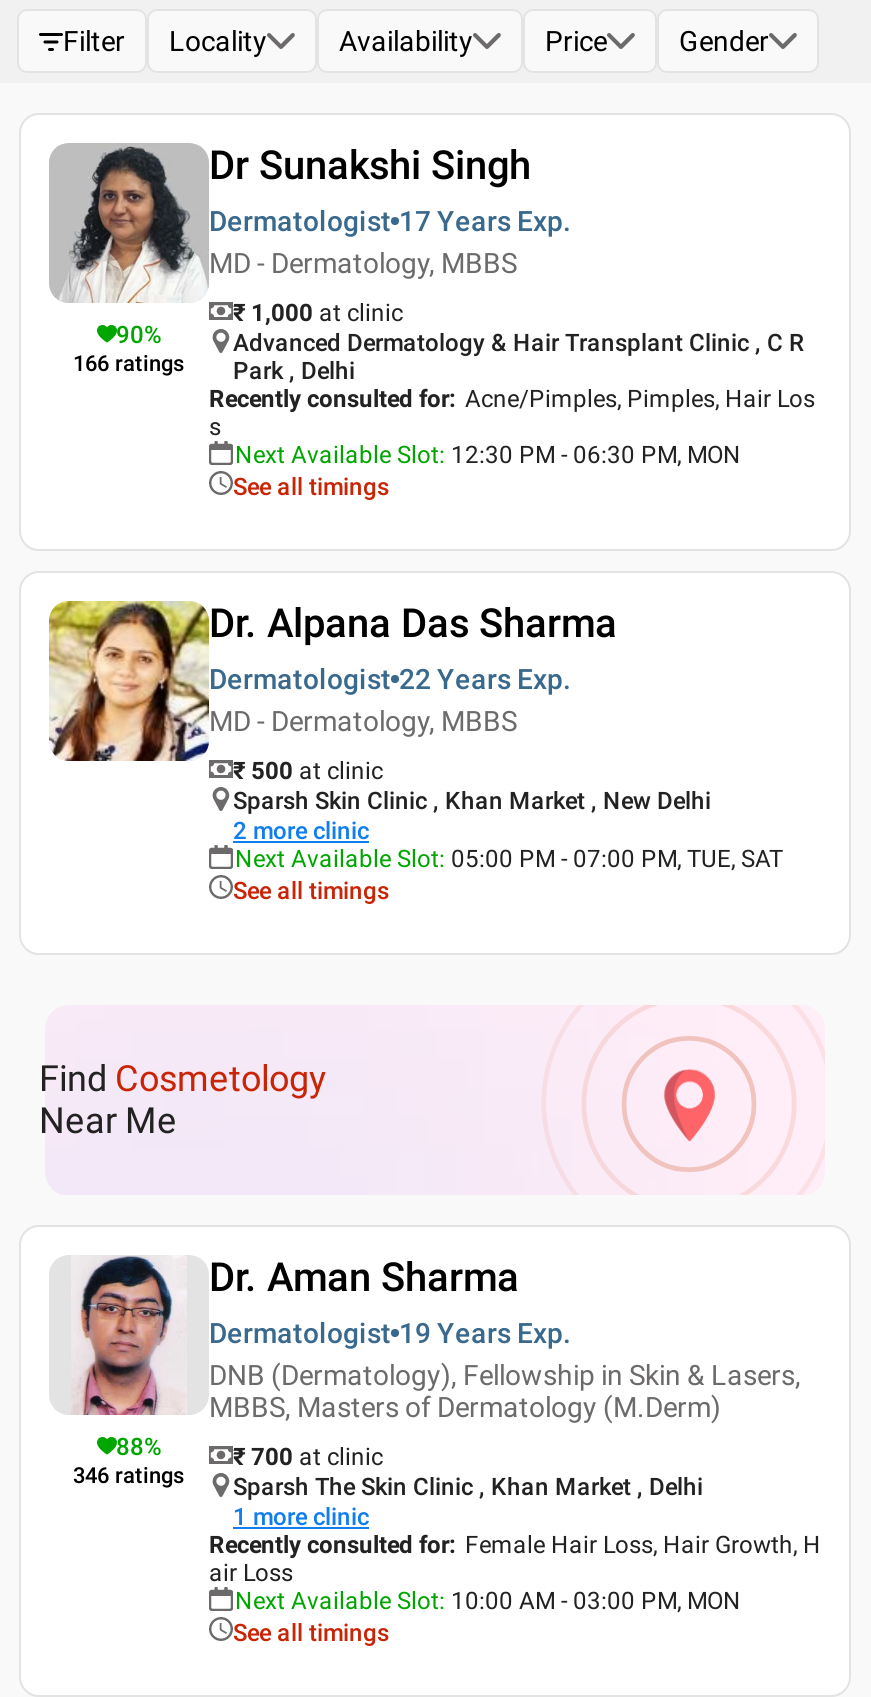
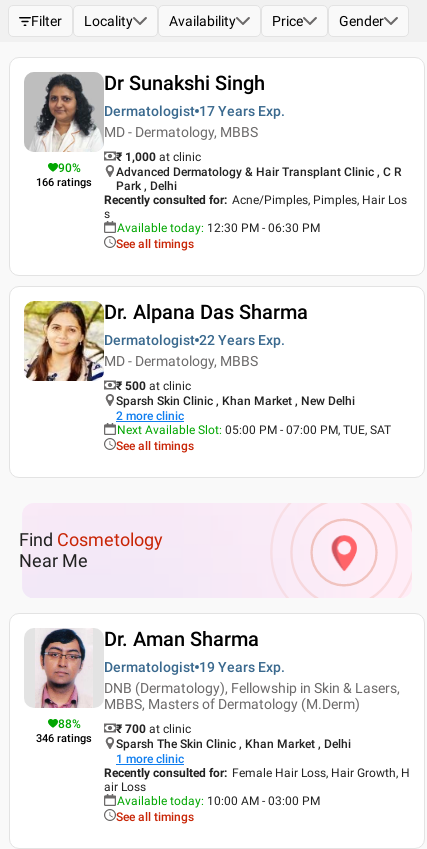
- Next Available Slot: 12:30 PM - 06:30 PM, MON
+ Available today: 12:30 PM - 06:30 PM

- Next Available Slot: 10:00 AM - 03:00 PM, MON
+ Available today: 10:00 AM - 03:00 PM
